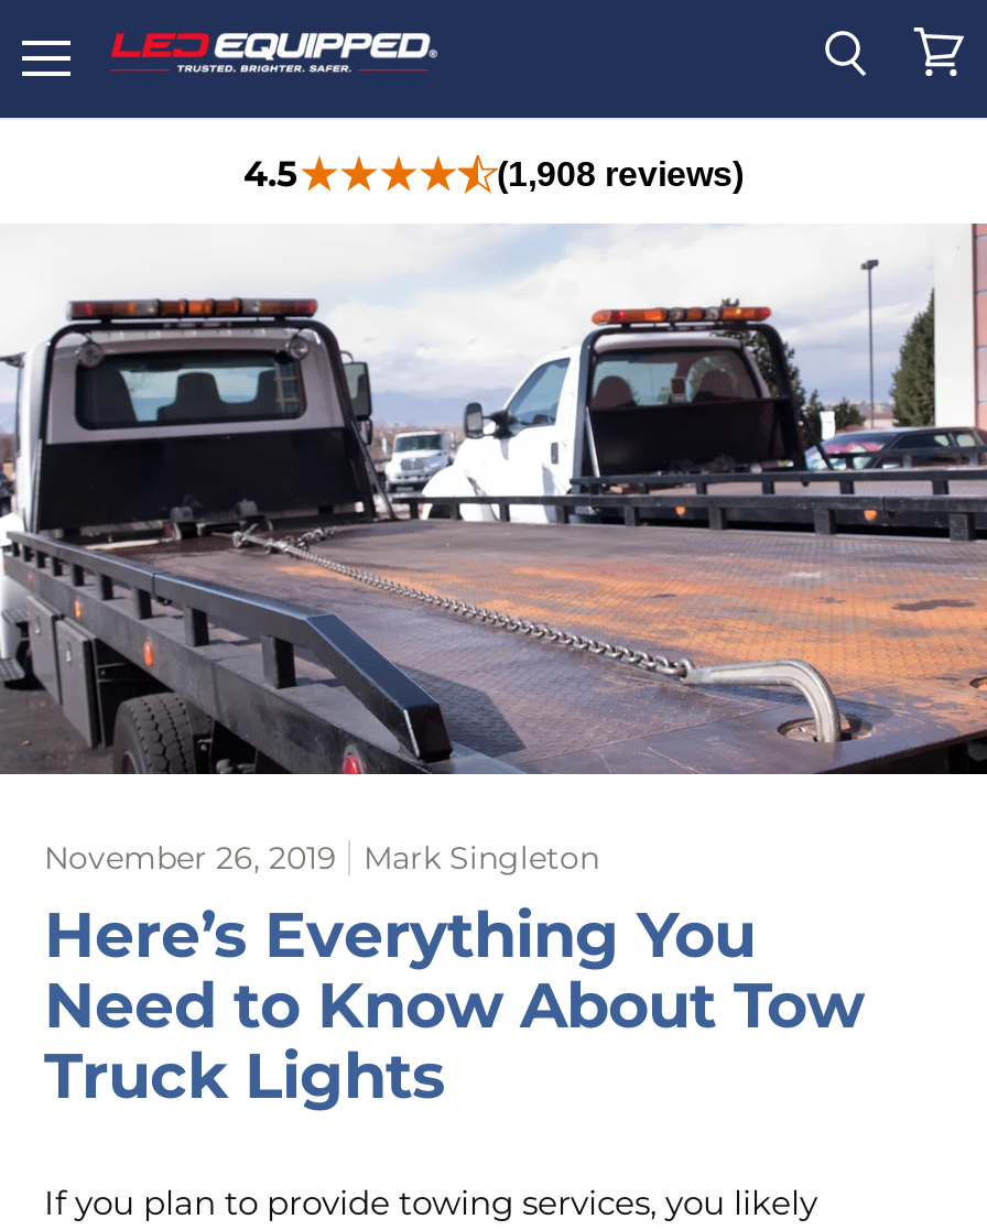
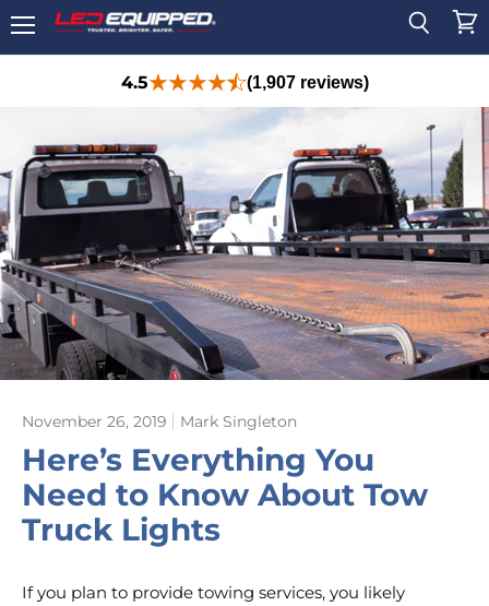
- (1,908 reviews)
+ (1,907 reviews)
